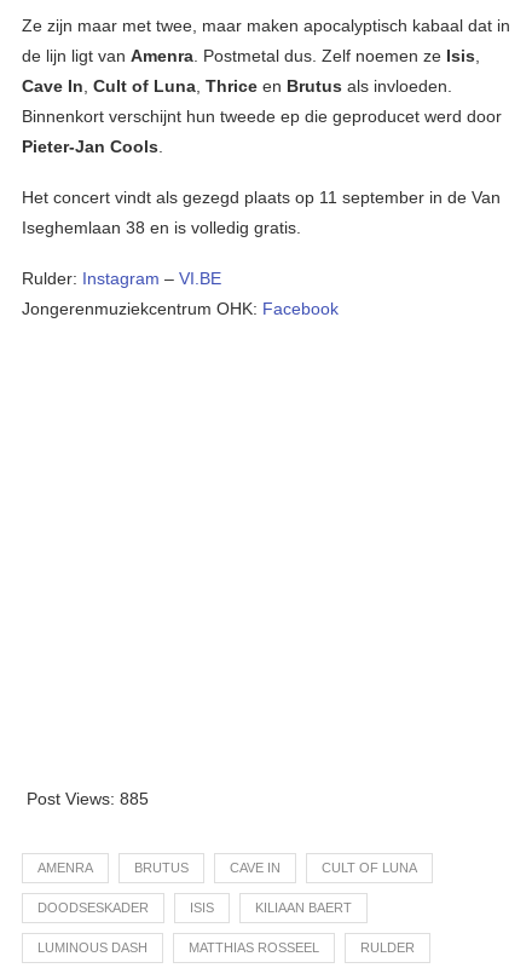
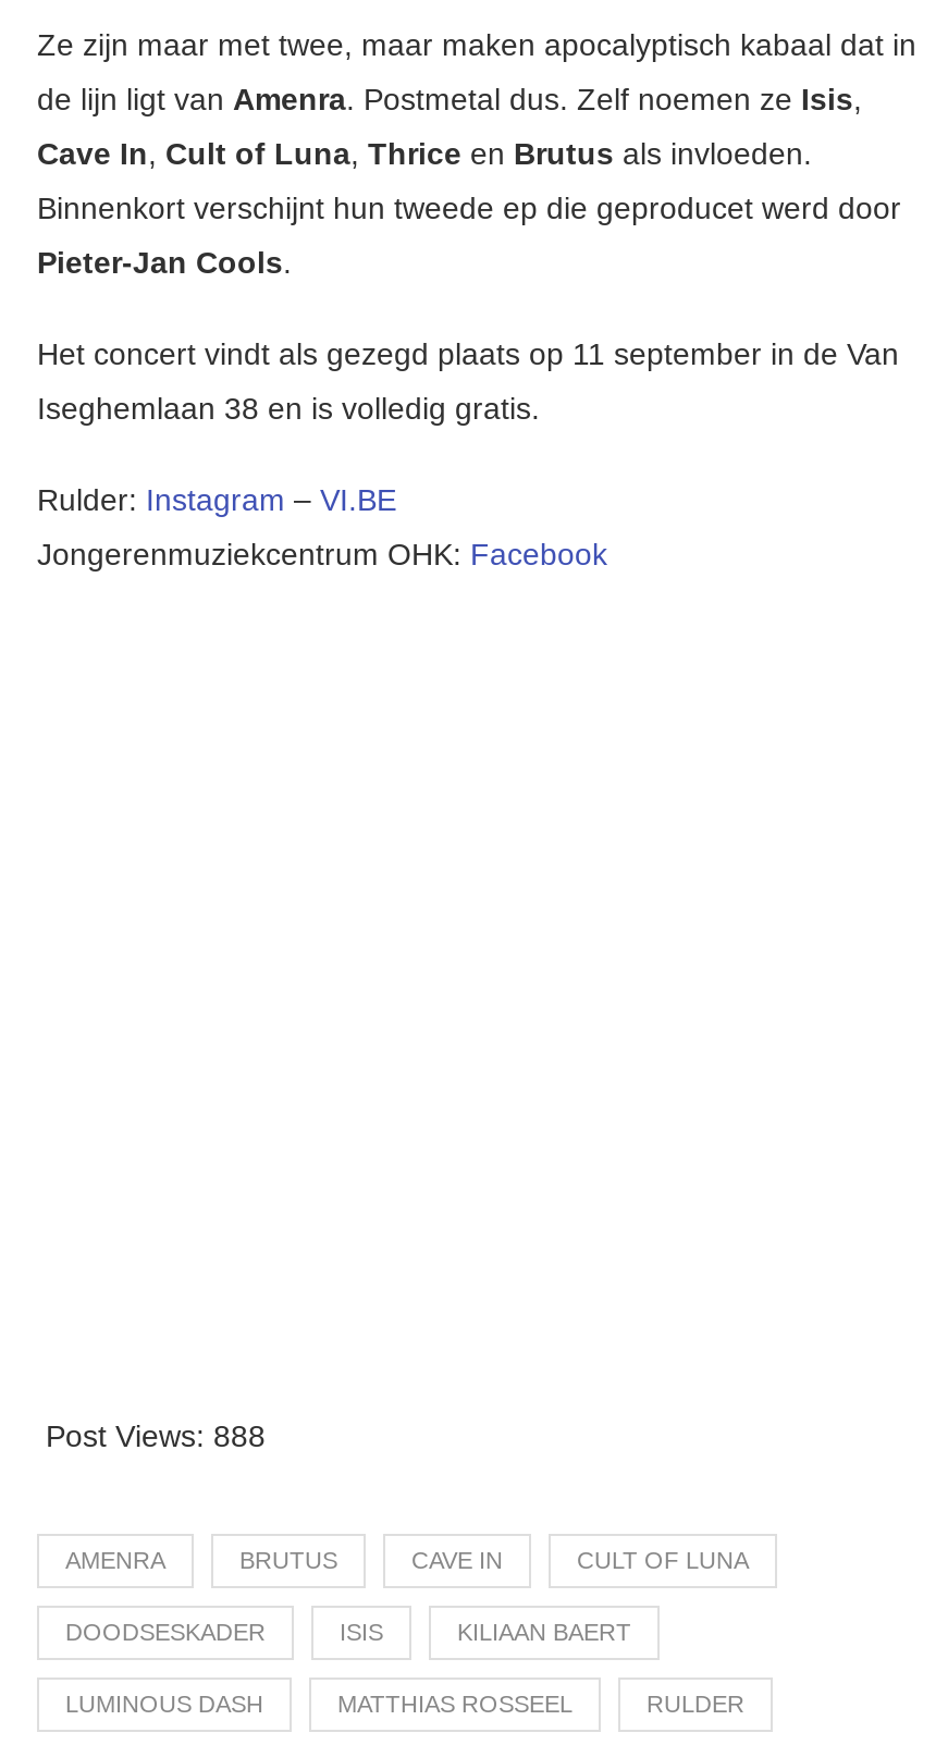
- Post Views: 885
+ Post Views: 888
